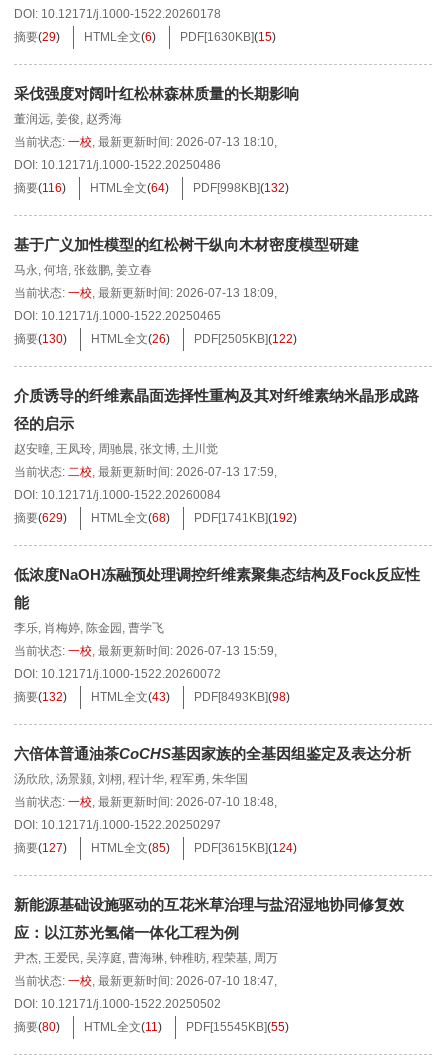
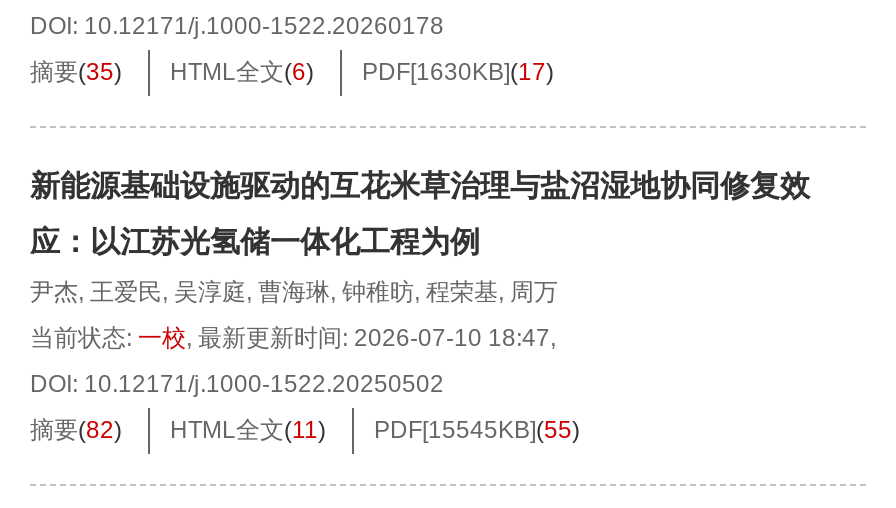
- 摘要(29)
+ 摘要(35)

- PDF[1630KB](15)
- 采伐强度对阔叶红松林森林质量的长期影响
- 董润远,姜俊,赵秀海
- 当前状态:一校,最新更新时间: 2026-07-13 18:10,
- DOI: 10.12171/j.1000-1522.20250486
- 摘要(116)
- HTML全文(64)
- PDF[998KB](132)
- 基于广义加性模型的红松树干纵向木材密度模型研建
- 马永,何培,张兹鹏,姜立春
- 当前状态:一校,最新更新时间: 2026-07-13 18:09,
- DOI: 10.12171/j.1000-1522.20250465
- 摘要(130)
- HTML全文(26)
- PDF[2505KB](122)
- 介质诱导的纤维素晶面选择性重构及其对纤维素纳米晶形成路
- 径的启示
- 赵安曈,王凤玲,周驰晨,张文博,土川觉
- 当前状态:二校,最新更新时间: 2026-07-13 17:59,
- DOI: 10.12171/j.1000-1522.20260084
- 摘要(629)
- HTML全文(68)
- PDF[1741KB](192)
- 低浓度NaOH冻融预处理调控纤维素聚集态结构及Fock反应性
- 能
- 李乐,肖梅婷,陈金园,曹学飞
- 当前状态:一校,最新更新时间: 2026-07-13 15:59,
- DOI: 10.12171/j.1000-1522.20260072
- 摘要(132)
- HTML全文(43)
- PDF[8493KB](98)
- 六倍体普通油茶CoCHS基因家族的全基因组鉴定及表达分析
- 汤欣欣,汤景颢,刘栩,程计华,程军勇,朱华国
- 当前状态:一校,最新更新时间: 2026-07-10 18:48,
- DOI: 10.12171/j.1000-1522.20250297
- 摘要(127)
- HTML全文(85)
- PDF[3615KB](124)
+ PDF[1630KB](17)

- 摘要(80) HTML全文(11) PDF[15545KB](55)
+ 摘要(82) HTML全文(11) PDF[15545KB](55)
